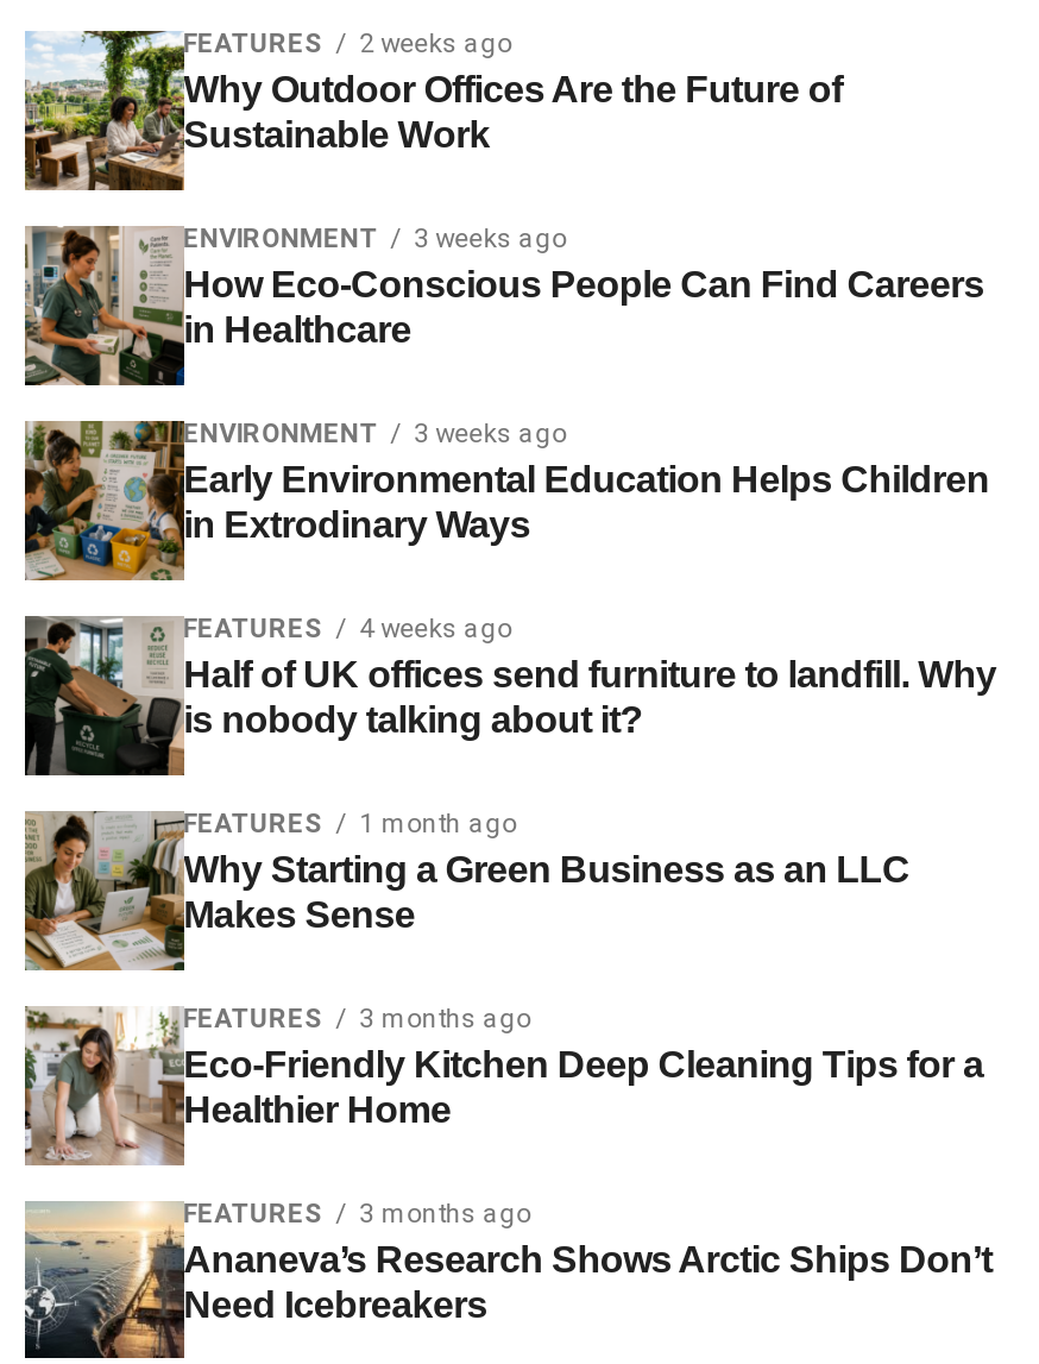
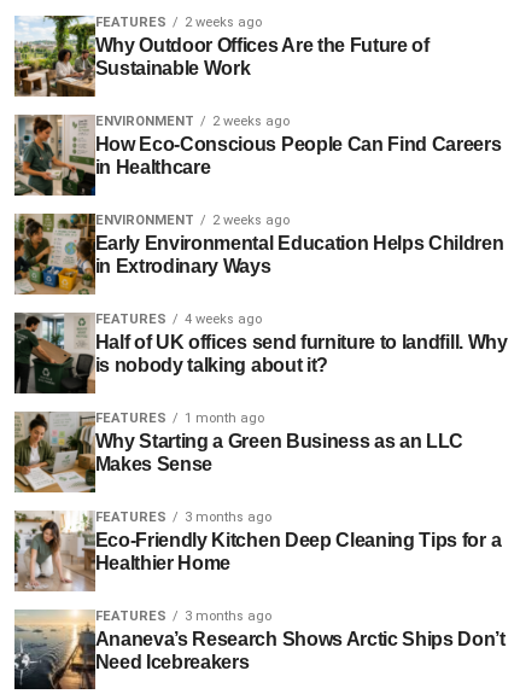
- 3 weeks ago
+ 2 weeks ago

- ENVIRONMENT 3 weeks ago
+ ENVIRONMENT 2 weeks ago
